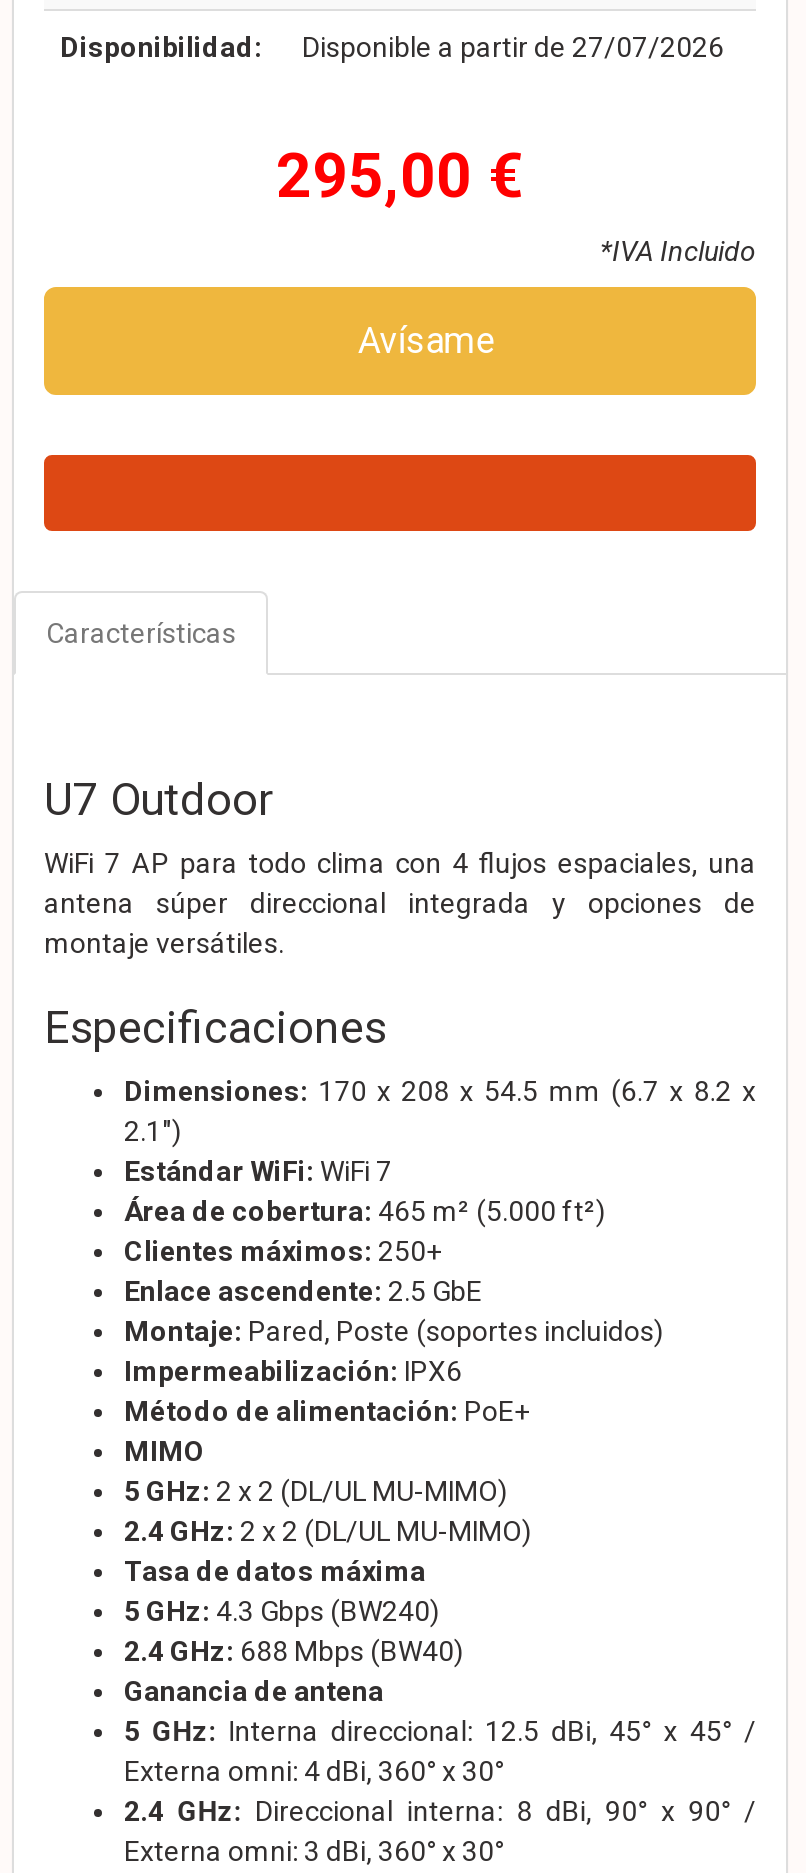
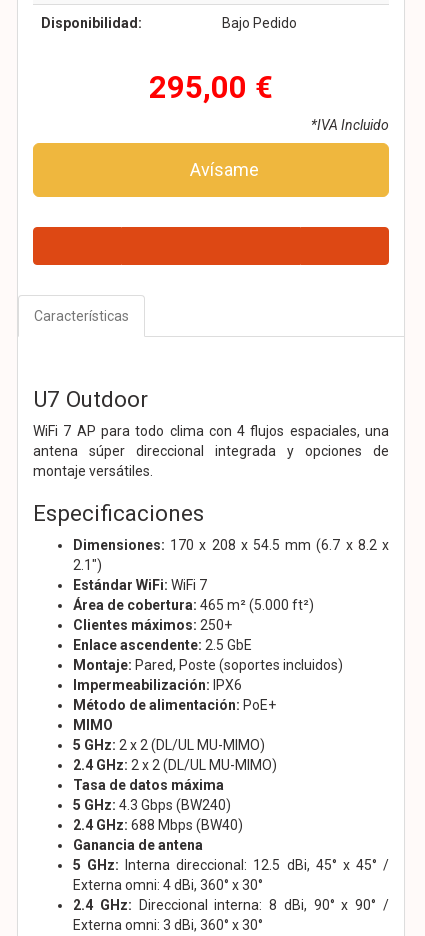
- Disponible a partir de 27/07/2026
+ Bajo Pedido
